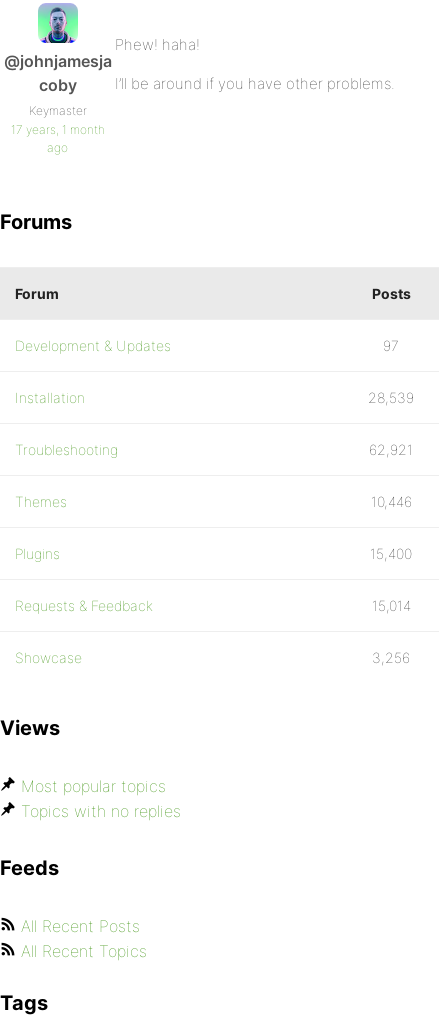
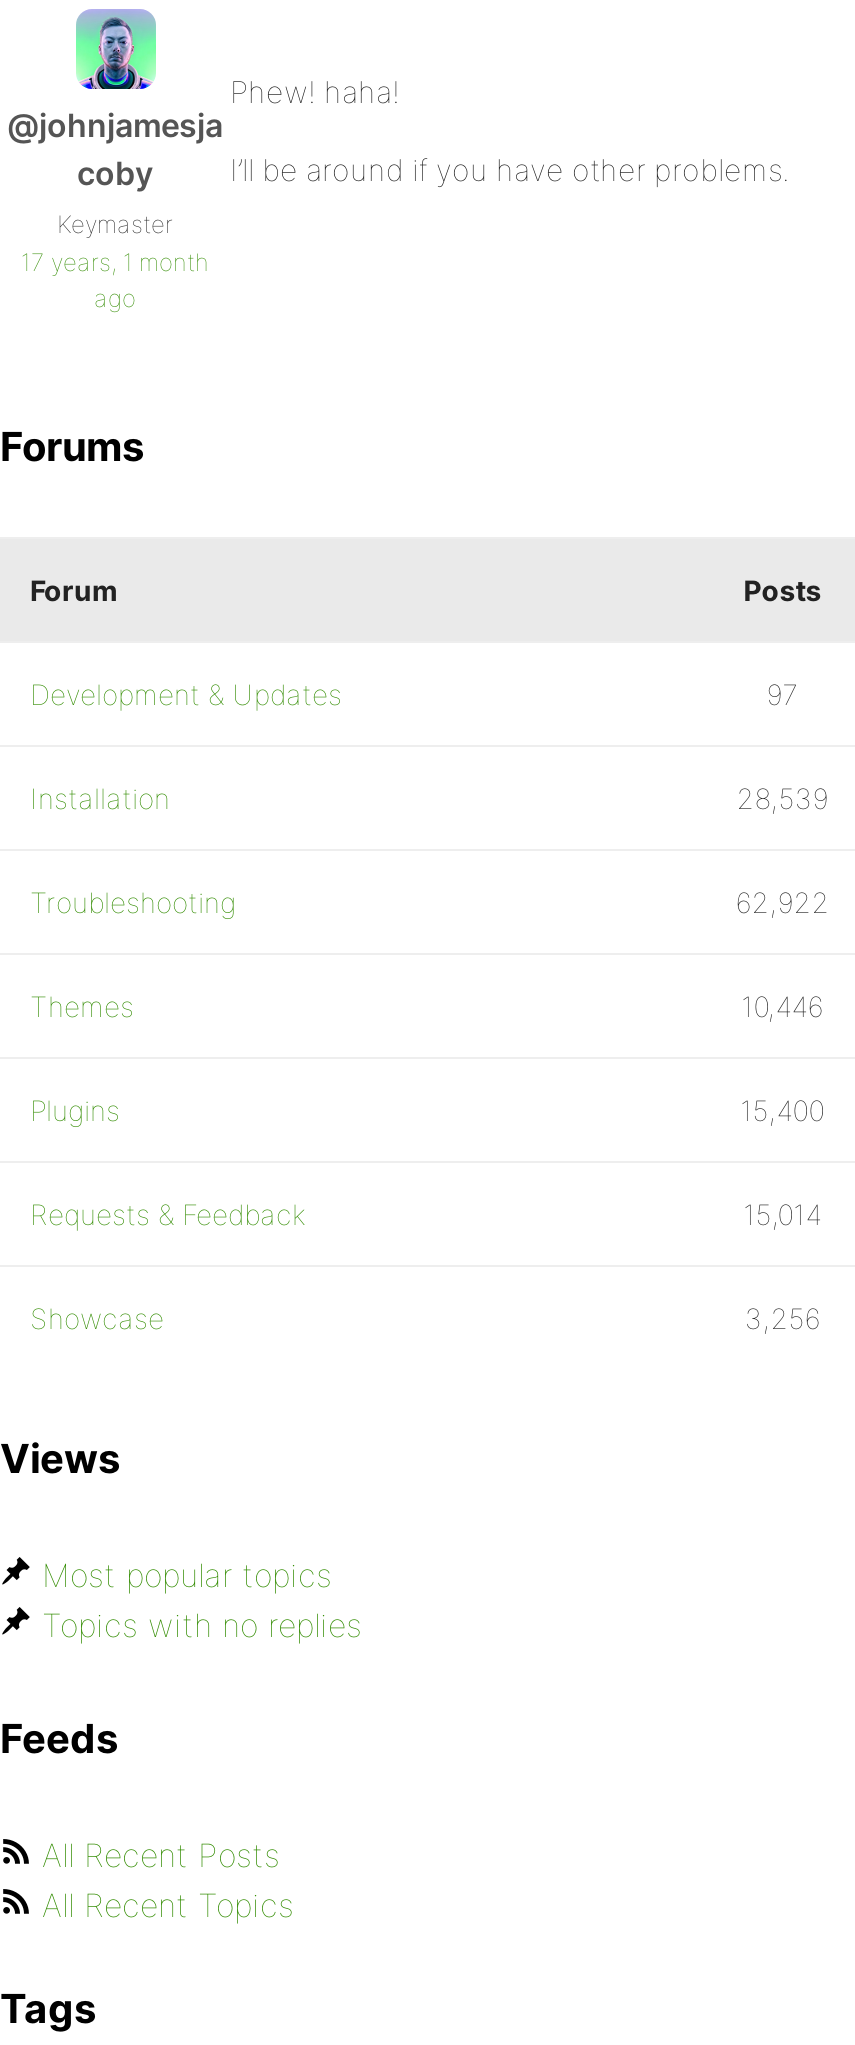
- 62,921
+ 62,922
